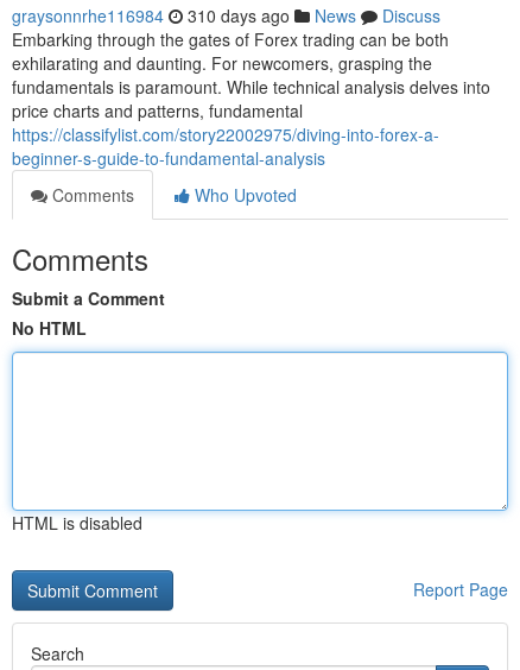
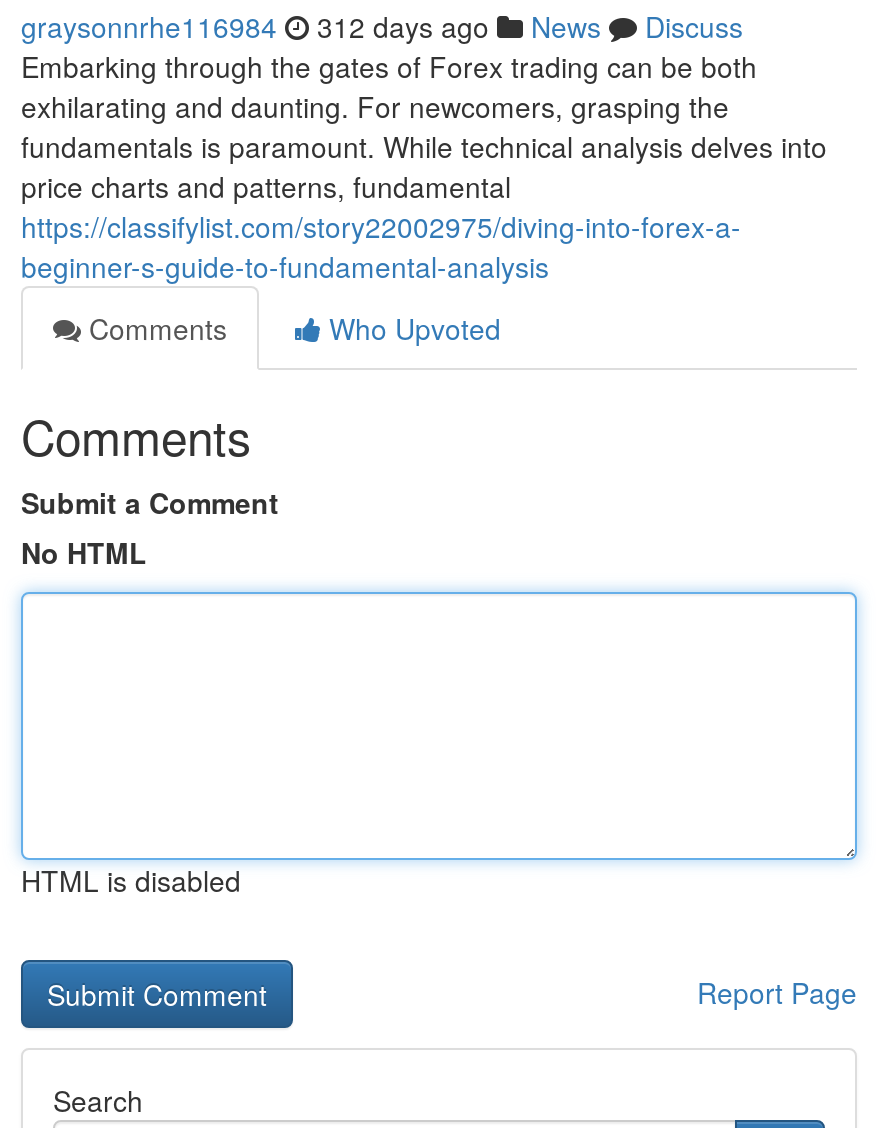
- graysonnrhe116984 310 days ago News Discuss
+ graysonnrhe116984 312 days ago News Discuss
